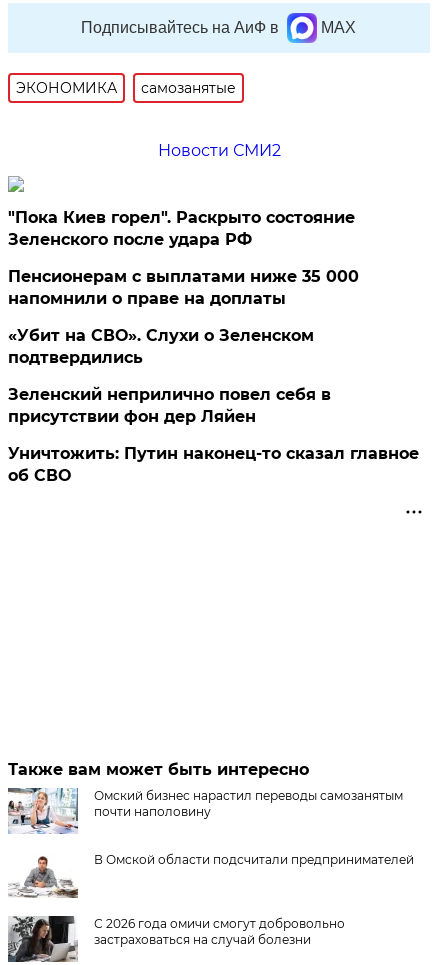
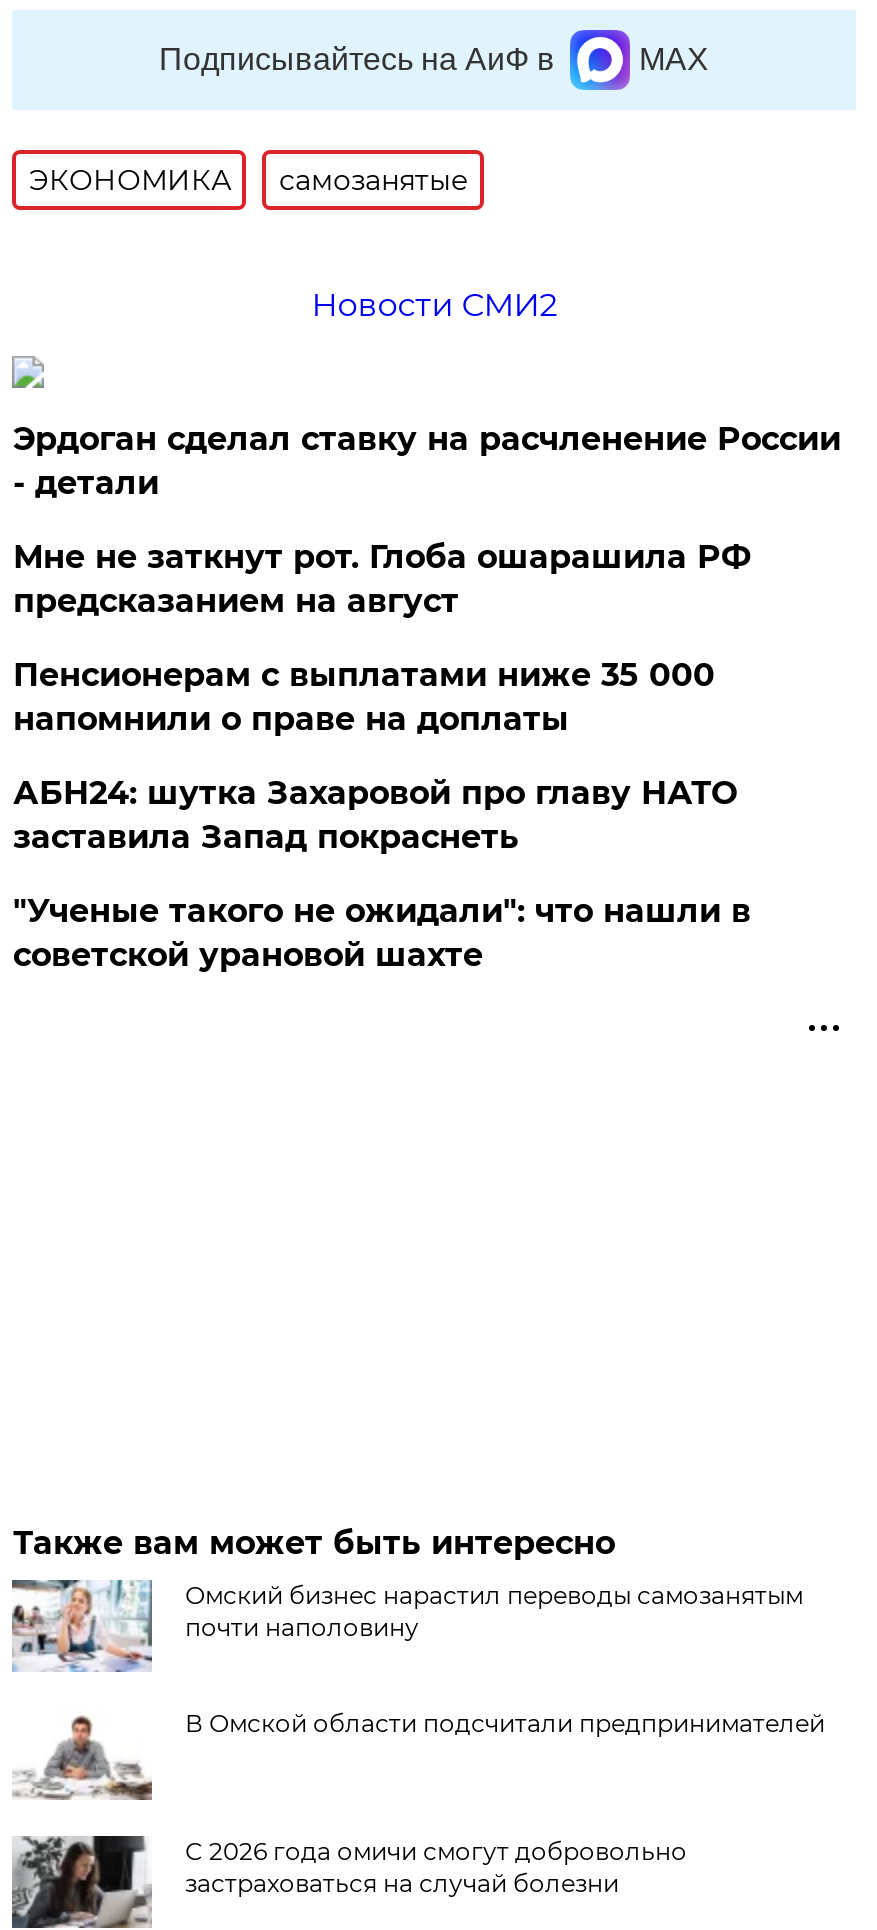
- "Пока Киев горел". Раскрыто состояние
- Зеленского после удара РФ
+ Эрдоган сделал ставку на расчленение России
+ - детали
+ Мне не заткнут рот. Глоба ошарашила РФ
+ предсказанием на август

moved down: Пенсионерам с выплатами ниже 35 000 | напомнили о праве на доплаты

- «Убит на СВО». Слухи о Зеленском
- подтвердились
- Зеленский неприлично повел cебя в
- присутствии фон дер Ляйен
- Уничтожить: Путин наконец-то сказал главное
- об СВО
+ АБН24: шутка Захаровой про главу НАТО
+ заставила Запад покраснеть
+ "Ученые такого не ожидали": что нашли в
+ советской урановой шахте
